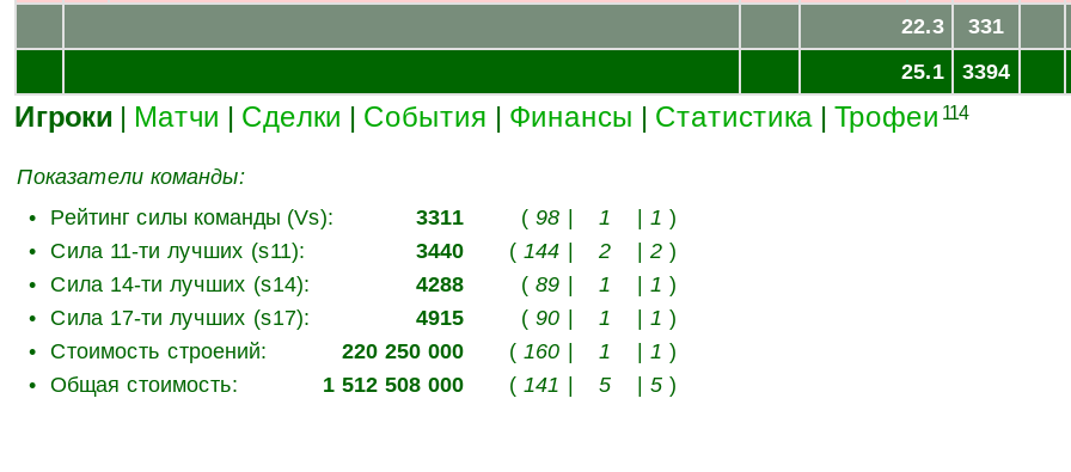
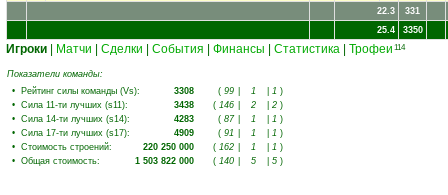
- 25.1
+ 25.4

- 3394
+ 3350

- 3311
+ 3308

- (98 1 1)
+ (99 1 1)

- 3440
+ 3438

- (144
+ (146

- 4288
+ 4283

- (89 1 1)
+ (87 1 1)

- 4915
+ 4909

- (90 1 1)
+ (91 1 1)

- 220 250 000 (160 1 1 )
+ 220 250 000 (162 1 1 )

- 1 512 508 000
+ 1 503 822 000

- (141
+ (140
